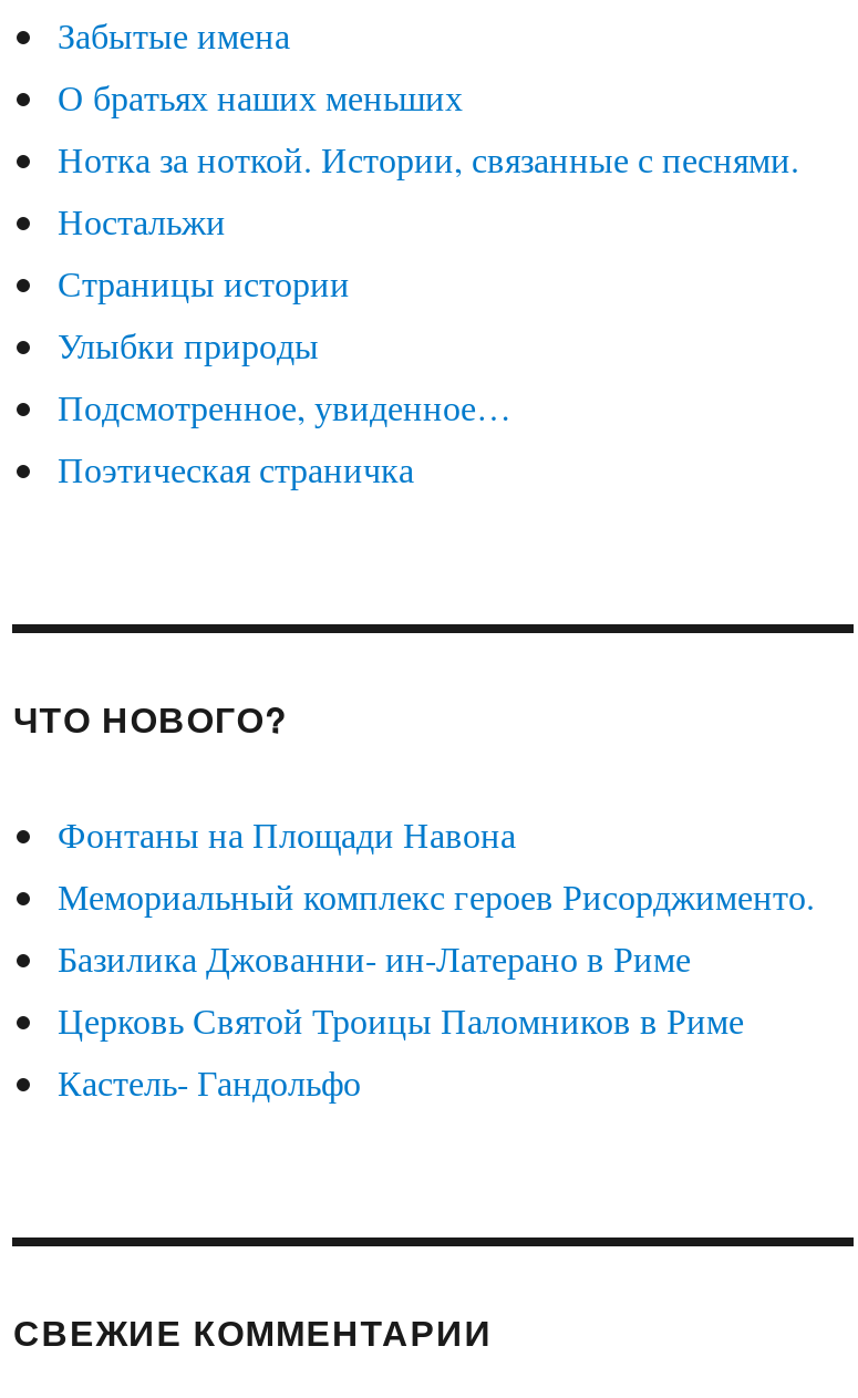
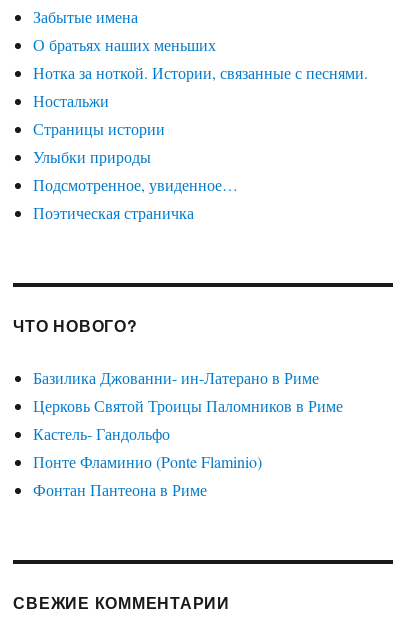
- Фонтаны на Площади Навона
- Мемориальный комплекс героев Рисорджименто.

moved up: Базилика Джованни- ин-Латерано в Риме | Церковь Святой Троицы Паломников в Риме | Кастель- Гандольфо

+ Понте Фламинио (Ponte Flaminio)
+ Фонтан Пантеона в Риме
